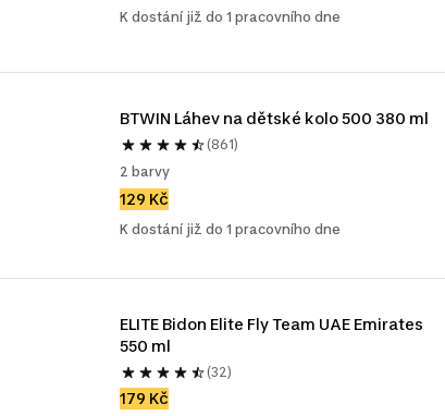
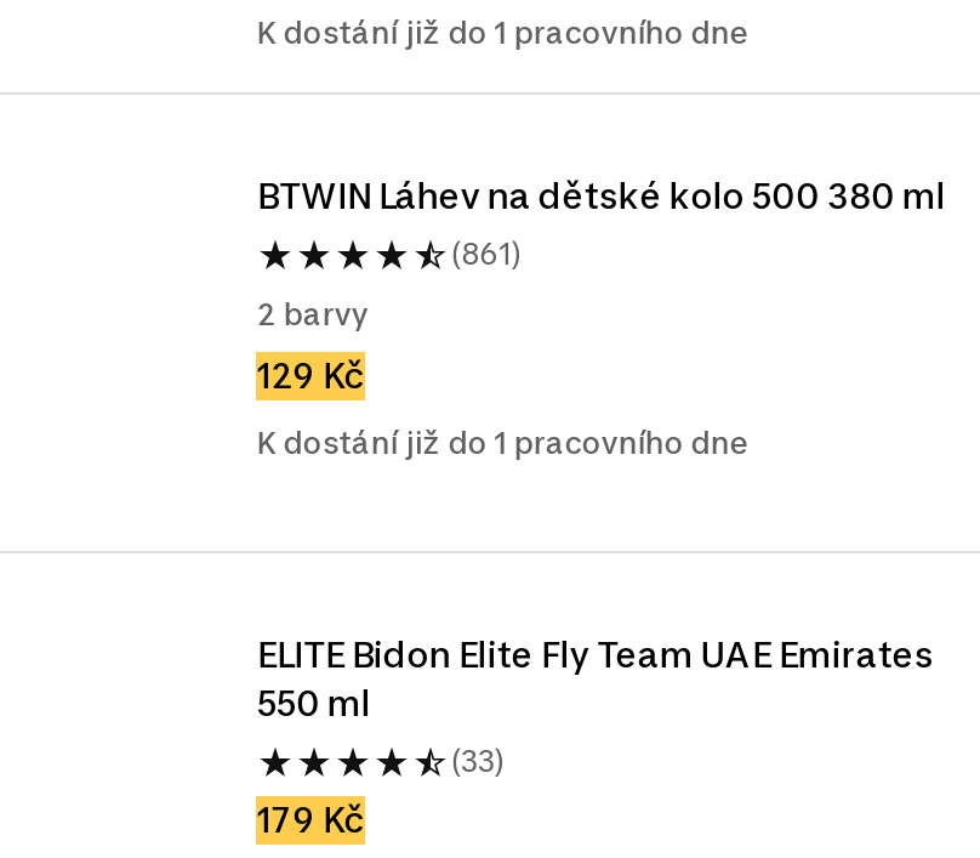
- (32)
+ (33)
